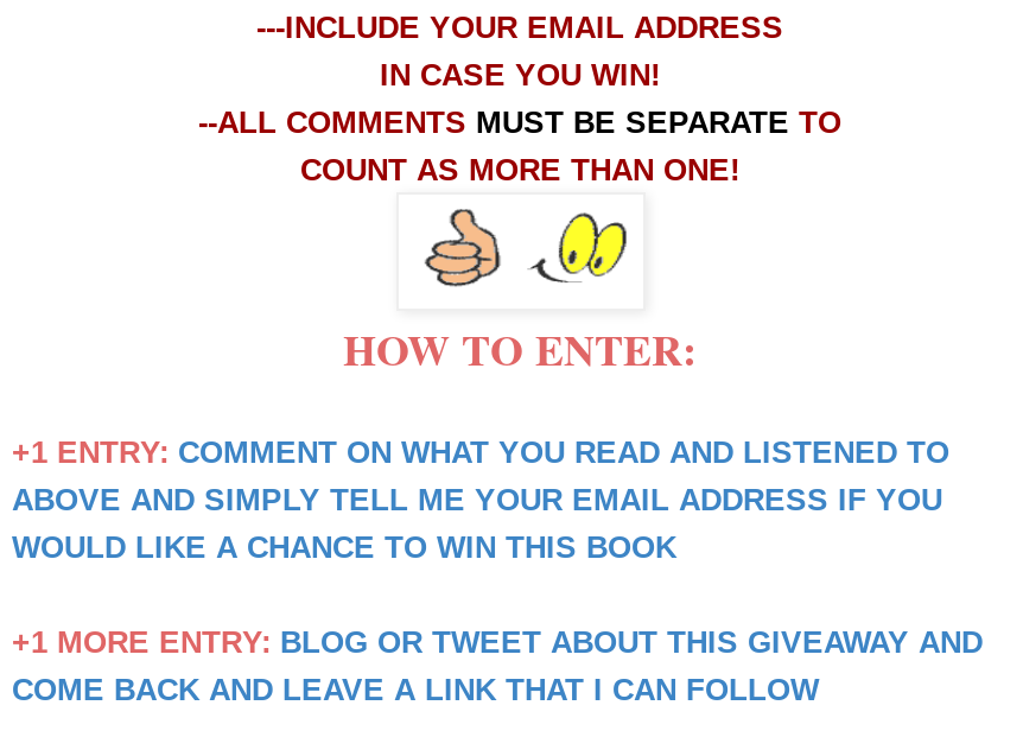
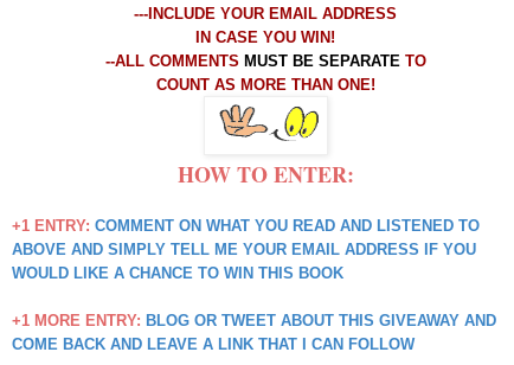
- [image]
+ [image]
